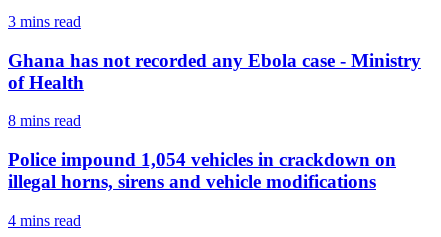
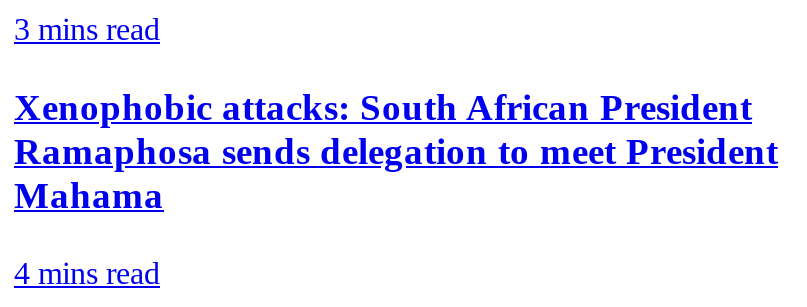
- Ghana has not recorded any Ebola case - Ministry
- of Health
- 8 mins read
- Police impound 1,054 vehicles in crackdown on
- illegal horns, sirens and vehicle modifications
+ Xenophobic attacks: South African President
+ Ramaphosa sends delegation to meet President
+ Mahama
